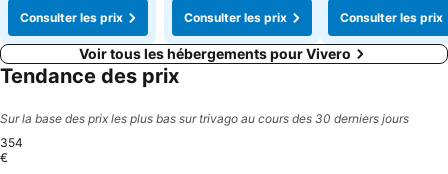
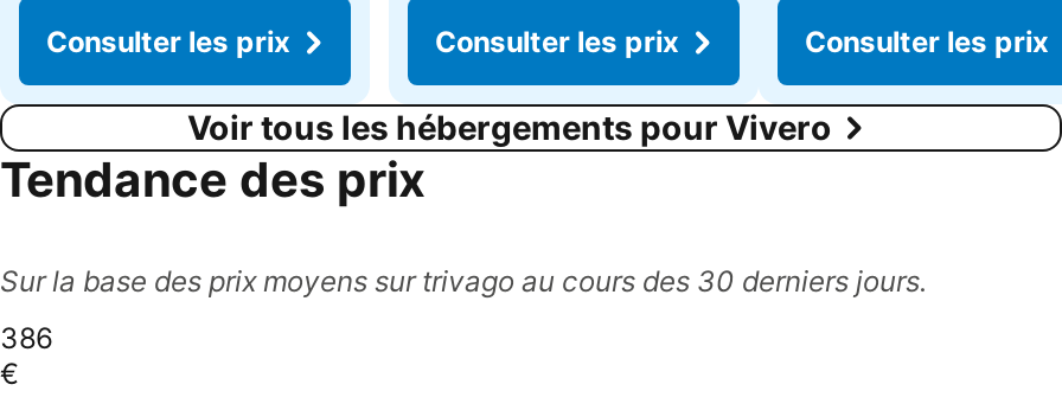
- Sur la base des prix les plus bas sur trivago au cours des 30 derniers jours
+ Sur la base des prix moyens sur trivago au cours des 30 derniers jours.

- 354
+ 386
